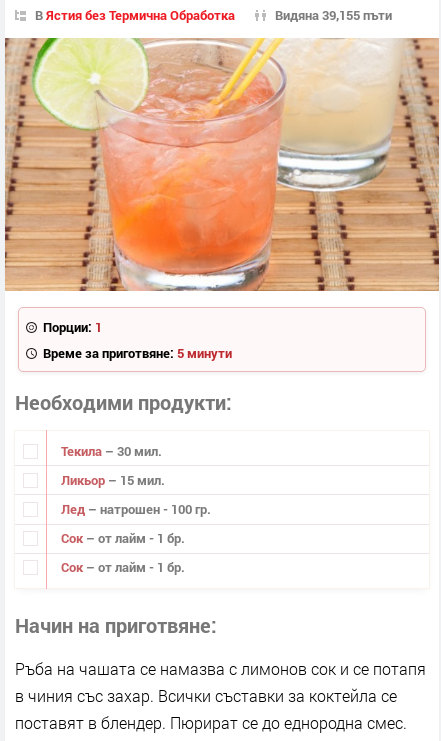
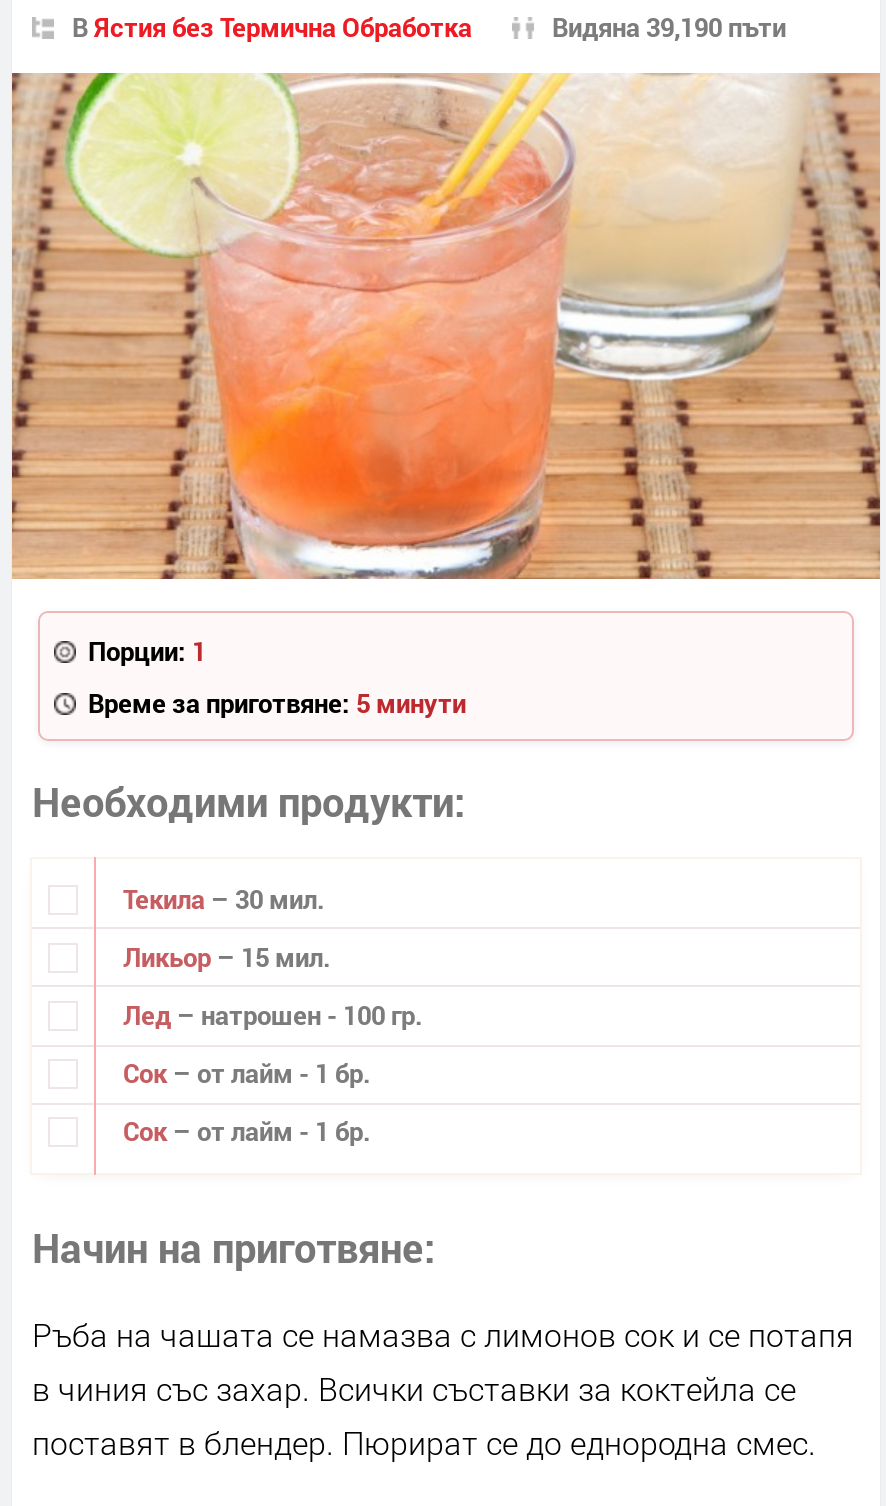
- Видяна 39,155 пъти
+ Видяна 39,190 пъти
